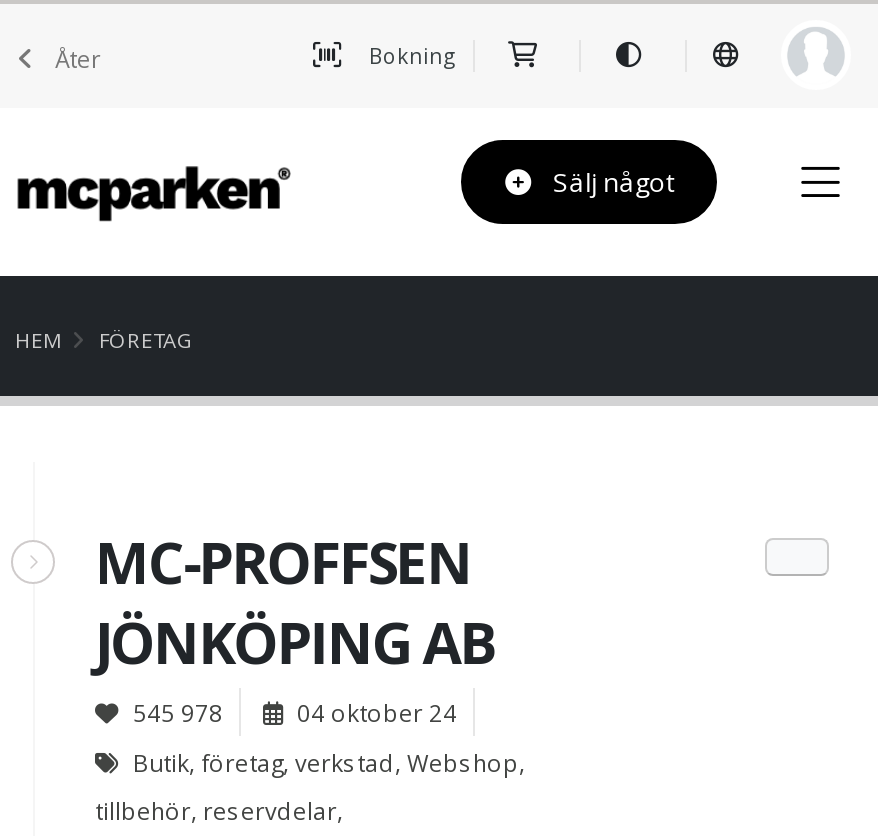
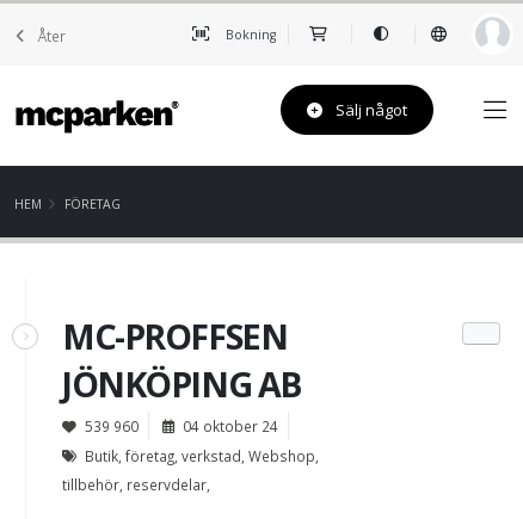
- 545 978
+ 539 960
